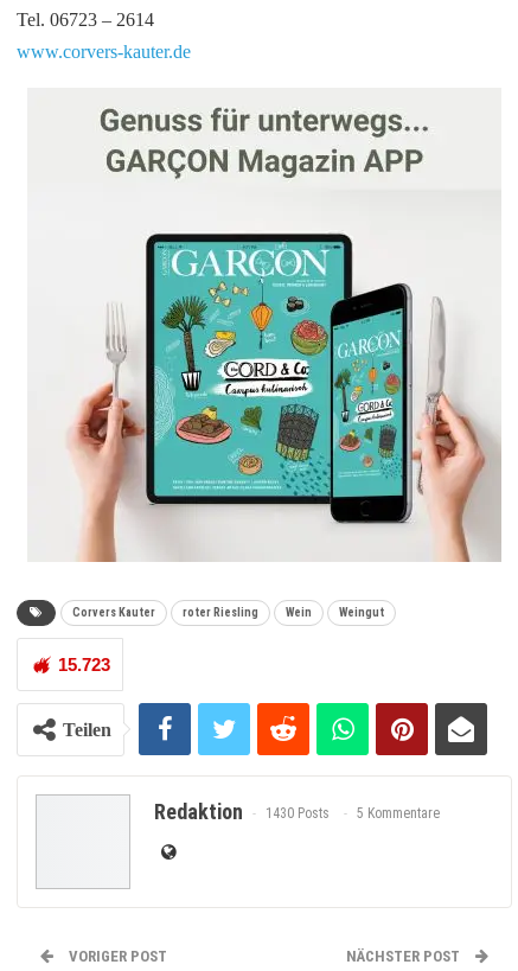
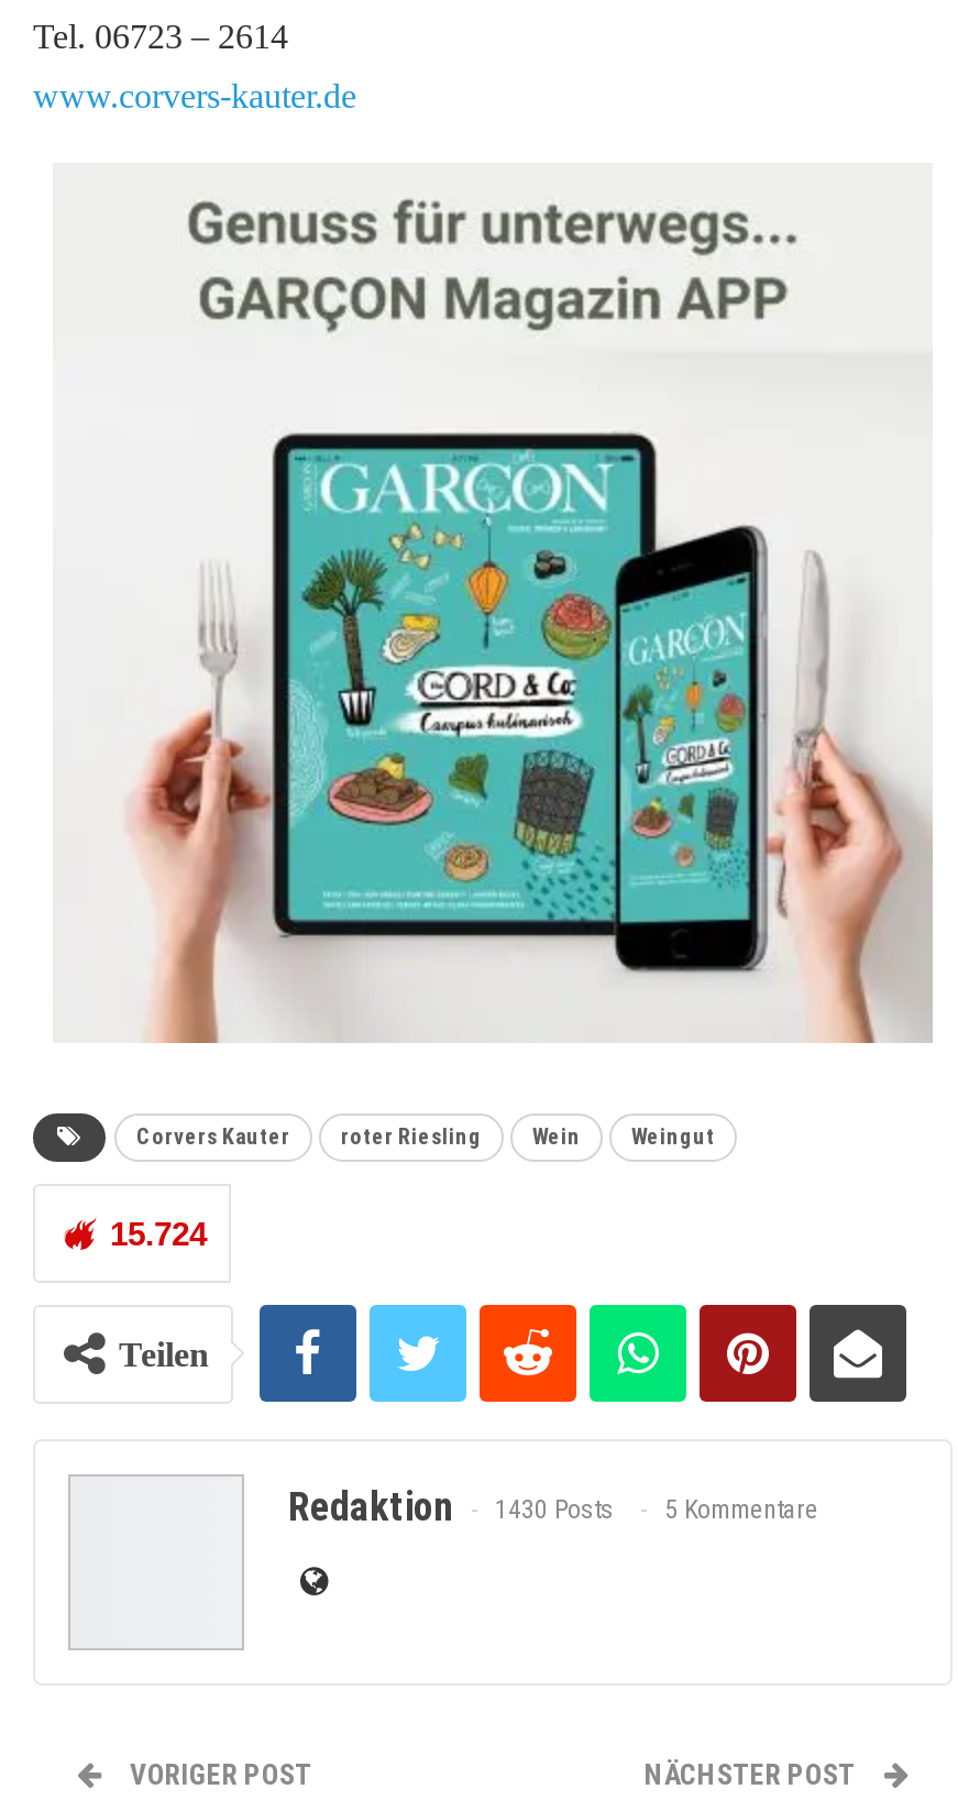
- 15.723
+ 15.724
